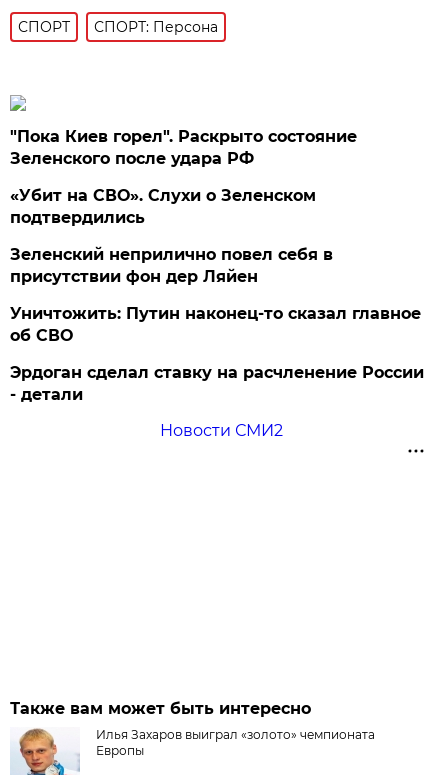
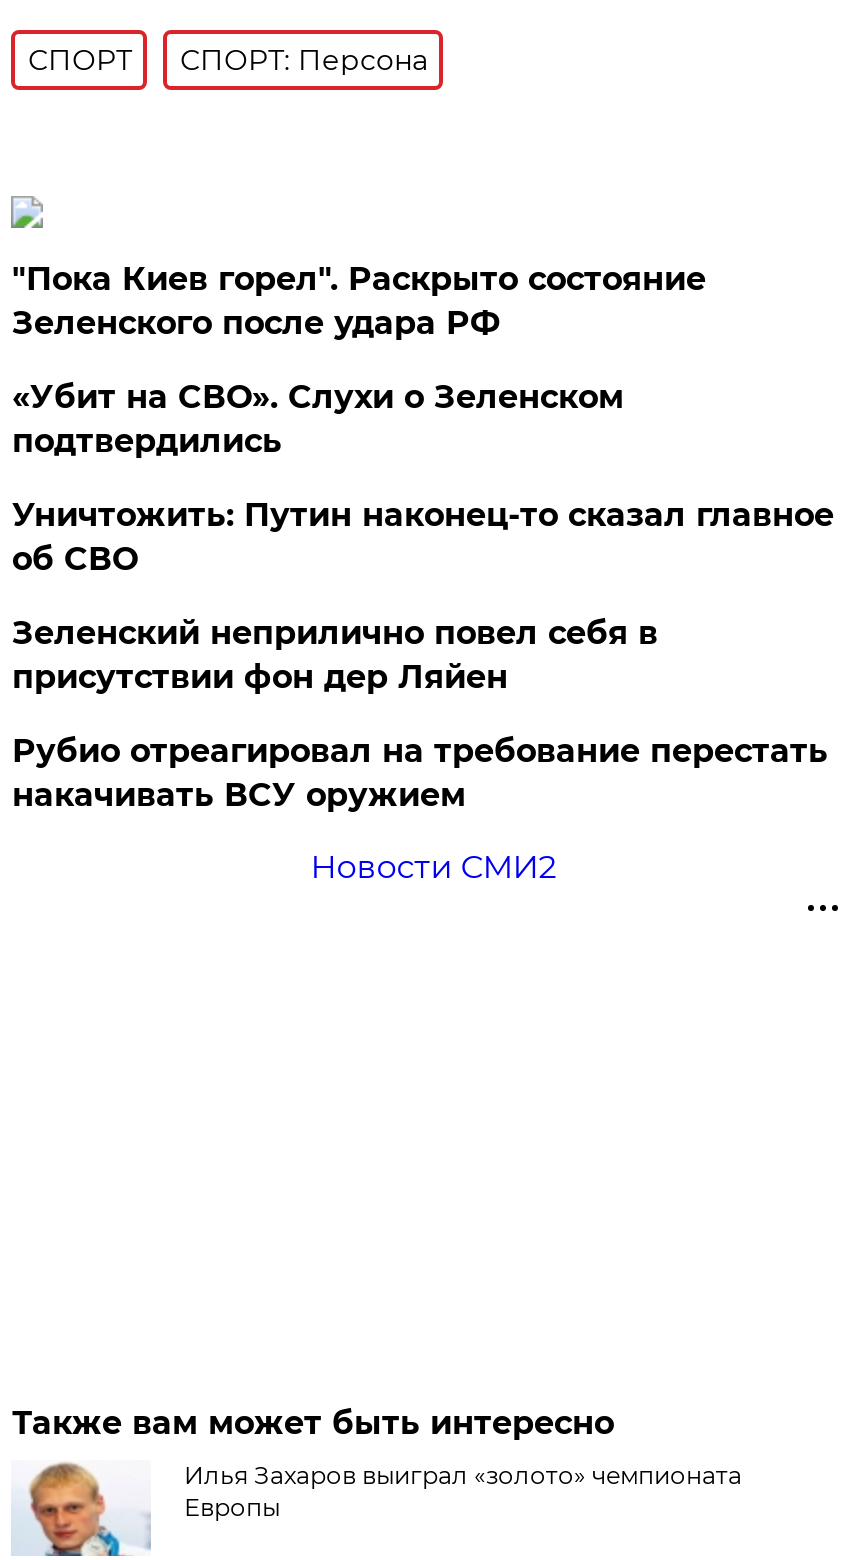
moved down: Зеленский неприлично повел cебя в | присутствии фон дер Ляйен

moved up: Уничтожить: Путин наконец-то сказал главное | об СВО

- Эрдоган сделал ставку на расчленение России
- - детали
+ Рубио отреагировал на требование перестать
+ накачивать ВСУ оружием
